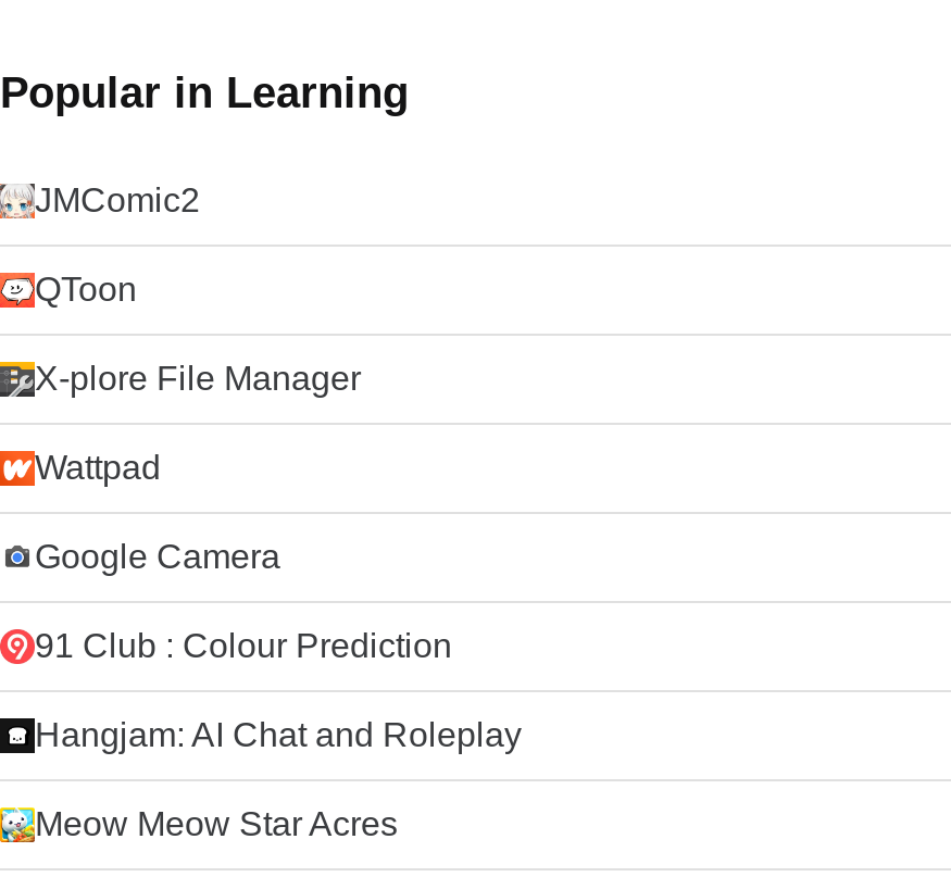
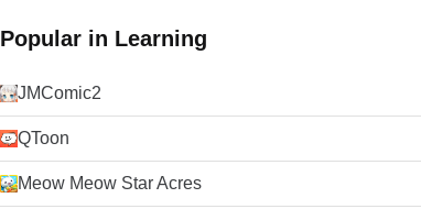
- X-plore File Manager
- Wattpad
- Google Camera
- 91 Club : Colour Prediction
- Hangjam: AI Chat and Roleplay
